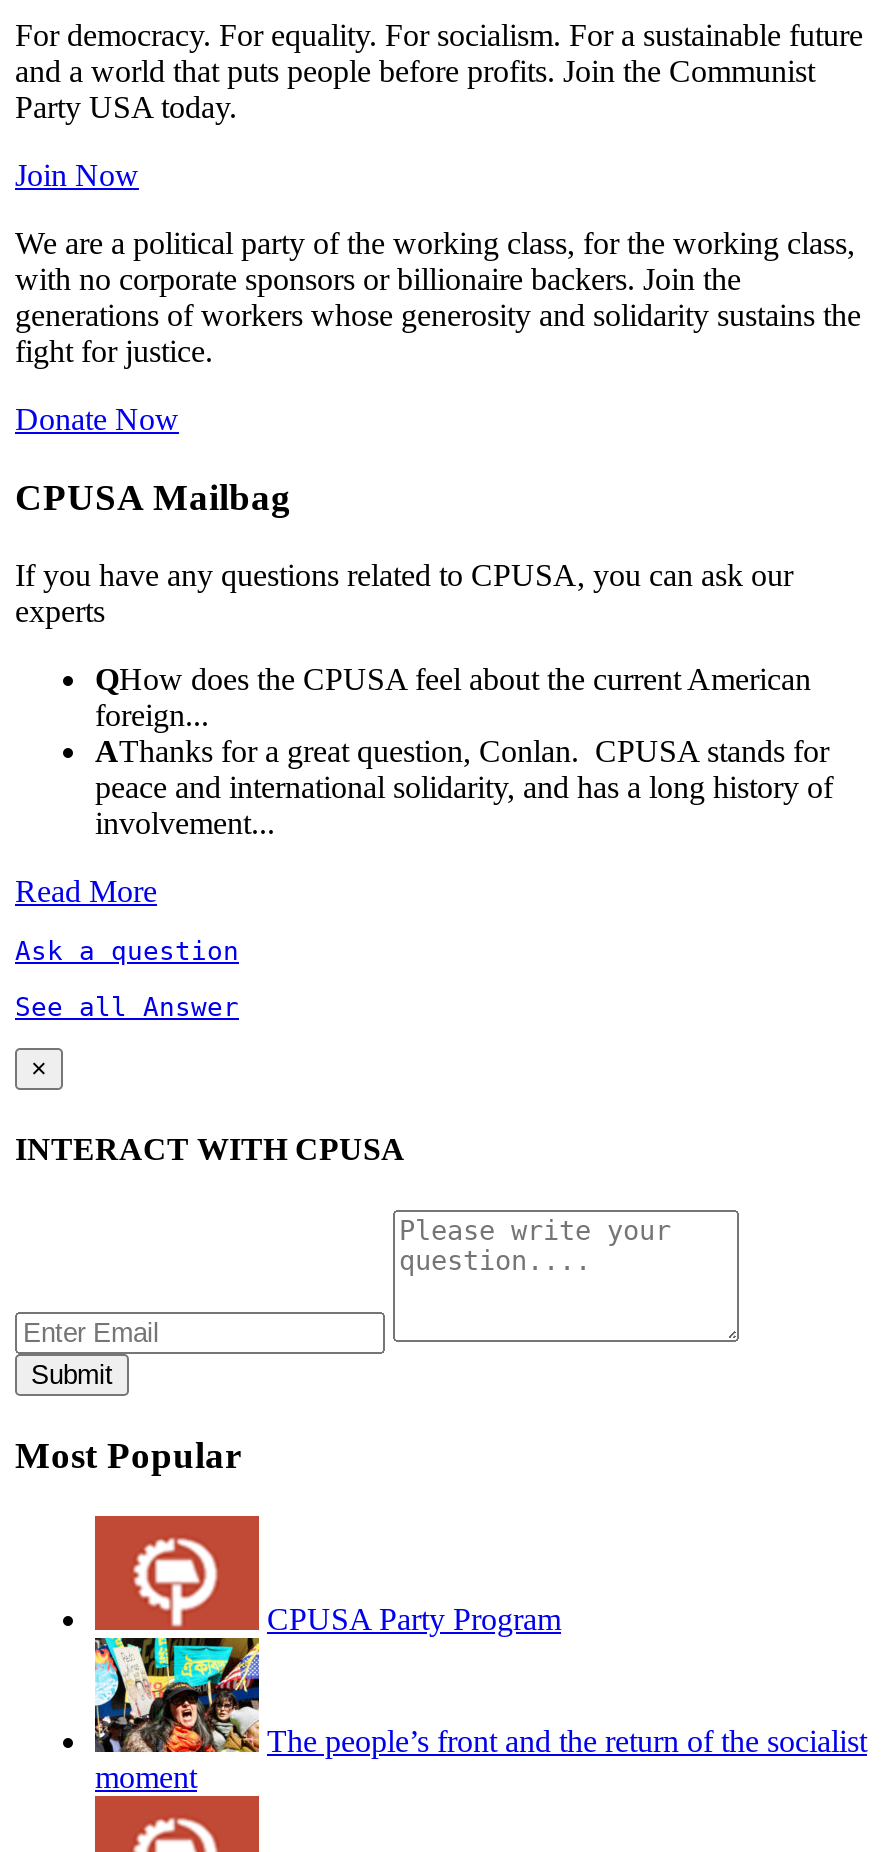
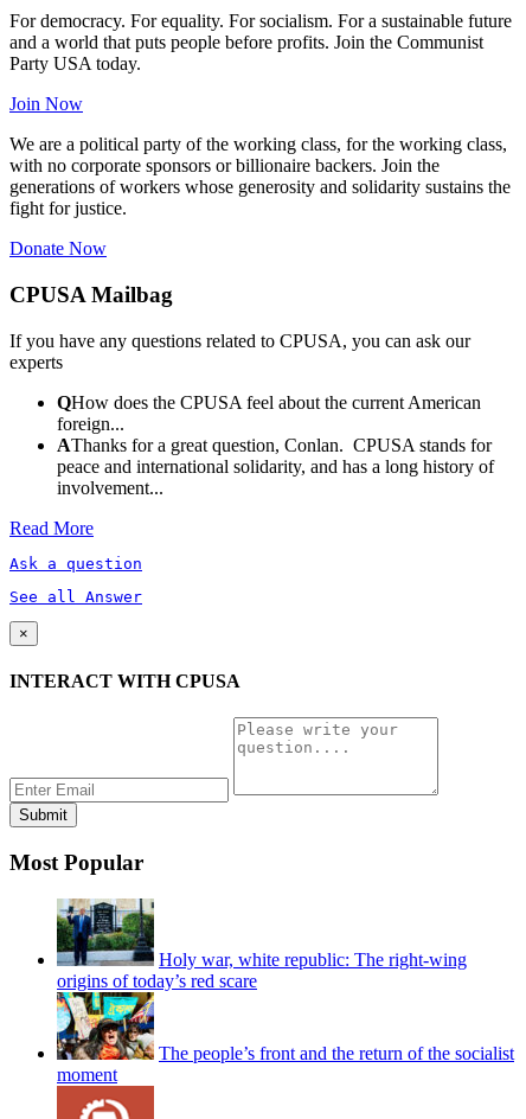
- [image]
- CPUSA Party Program
+ [image]
+ Holy war, white republic: The right-wing
+ origins of today’s red scare
